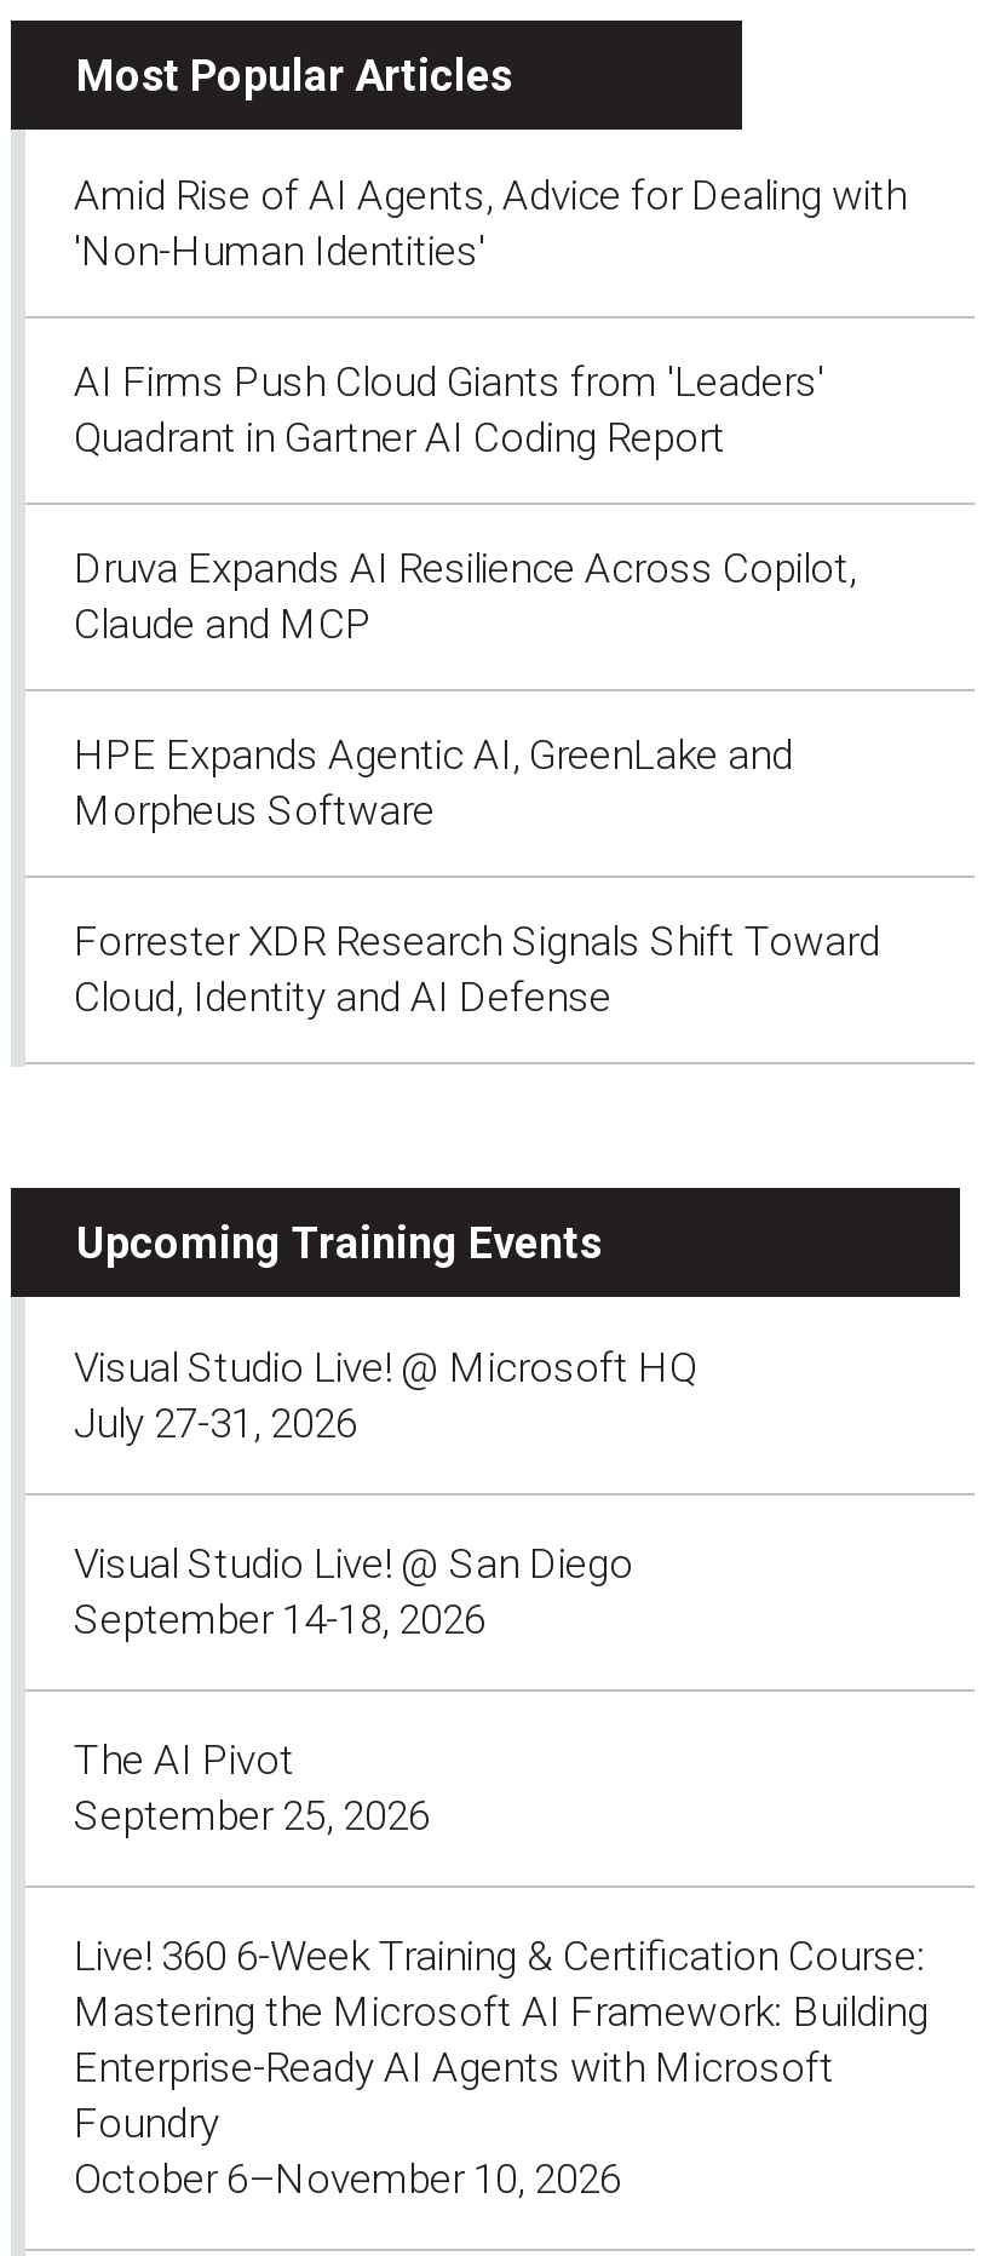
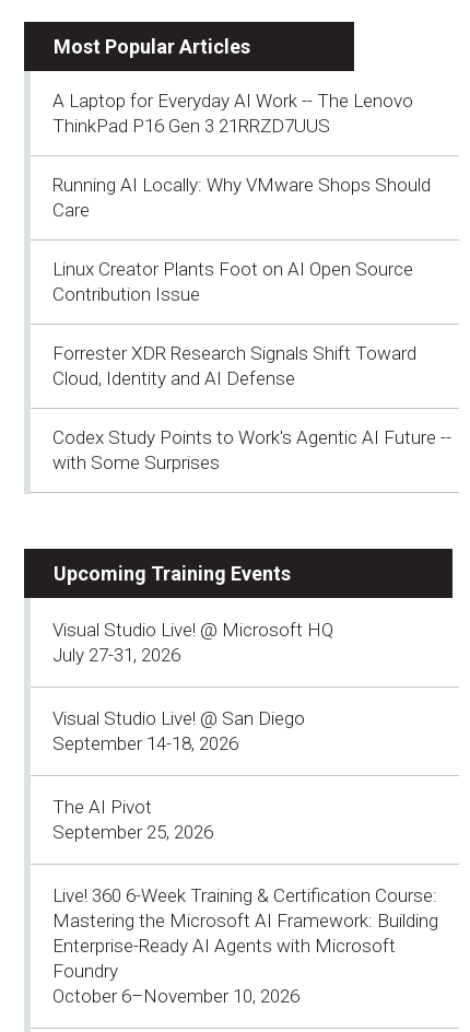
- Amid Rise of AI Agents, Advice for Dealing with
- 'Non-Human Identities'
- AI Firms Push Cloud Giants from 'Leaders'
- Quadrant in Gartner AI Coding Report
- Druva Expands AI Resilience Across Copilot,
- Claude and MCP
- HPE Expands Agentic AI, GreenLake and
- Morpheus Software
+ A Laptop for Everyday AI Work -- The Lenovo
+ ThinkPad P16 Gen 3 21RRZD7UUS
+ Running AI Locally: Why VMware Shops Should
+ Care
+ Linux Creator Plants Foot on AI Open Source
+ Contribution Issue

moved up: Forrester XDR Research Signals Shift Toward | Cloud, Identity and AI Defense

+ Codex Study Points to Work's Agentic AI Future --
+ with Some Surprises
